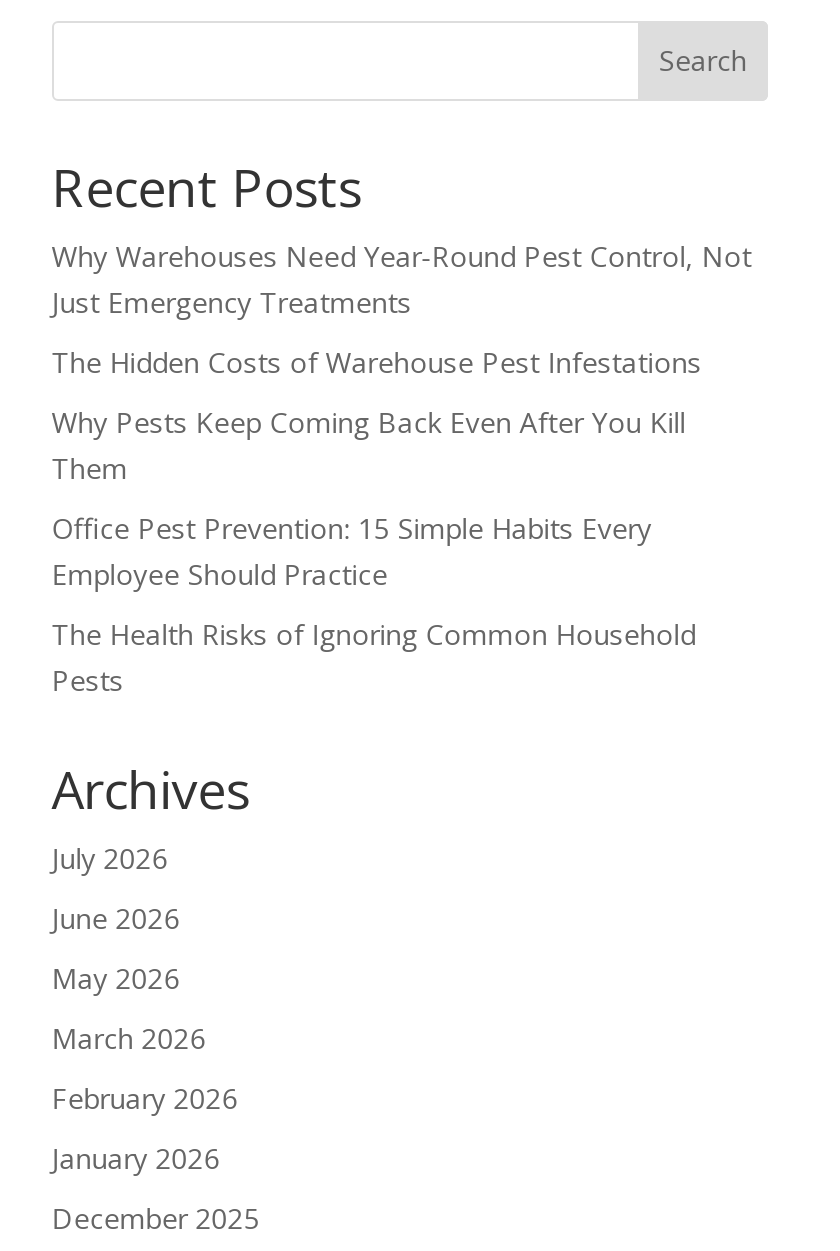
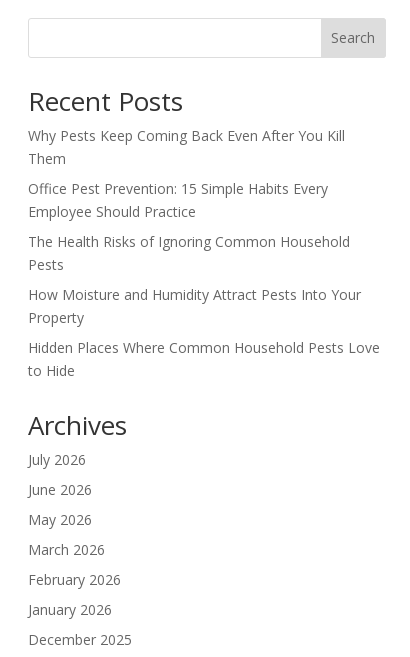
- Why Warehouses Need Year-Round Pest Control, Not
- Just Emergency Treatments
- The Hidden Costs of Warehouse Pest Infestations

moved up: Why Pests Keep Coming Back Even After You Kill | Them | Office Pest Prevention: 15 Simple Habits Every | Employee Should Practice | The Health Risks of Ignoring Common Household | Pests

+ How Moisture and Humidity Attract Pests Into Your
+ Property
+ Hidden Places Where Common Household Pests Love
+ to Hide
